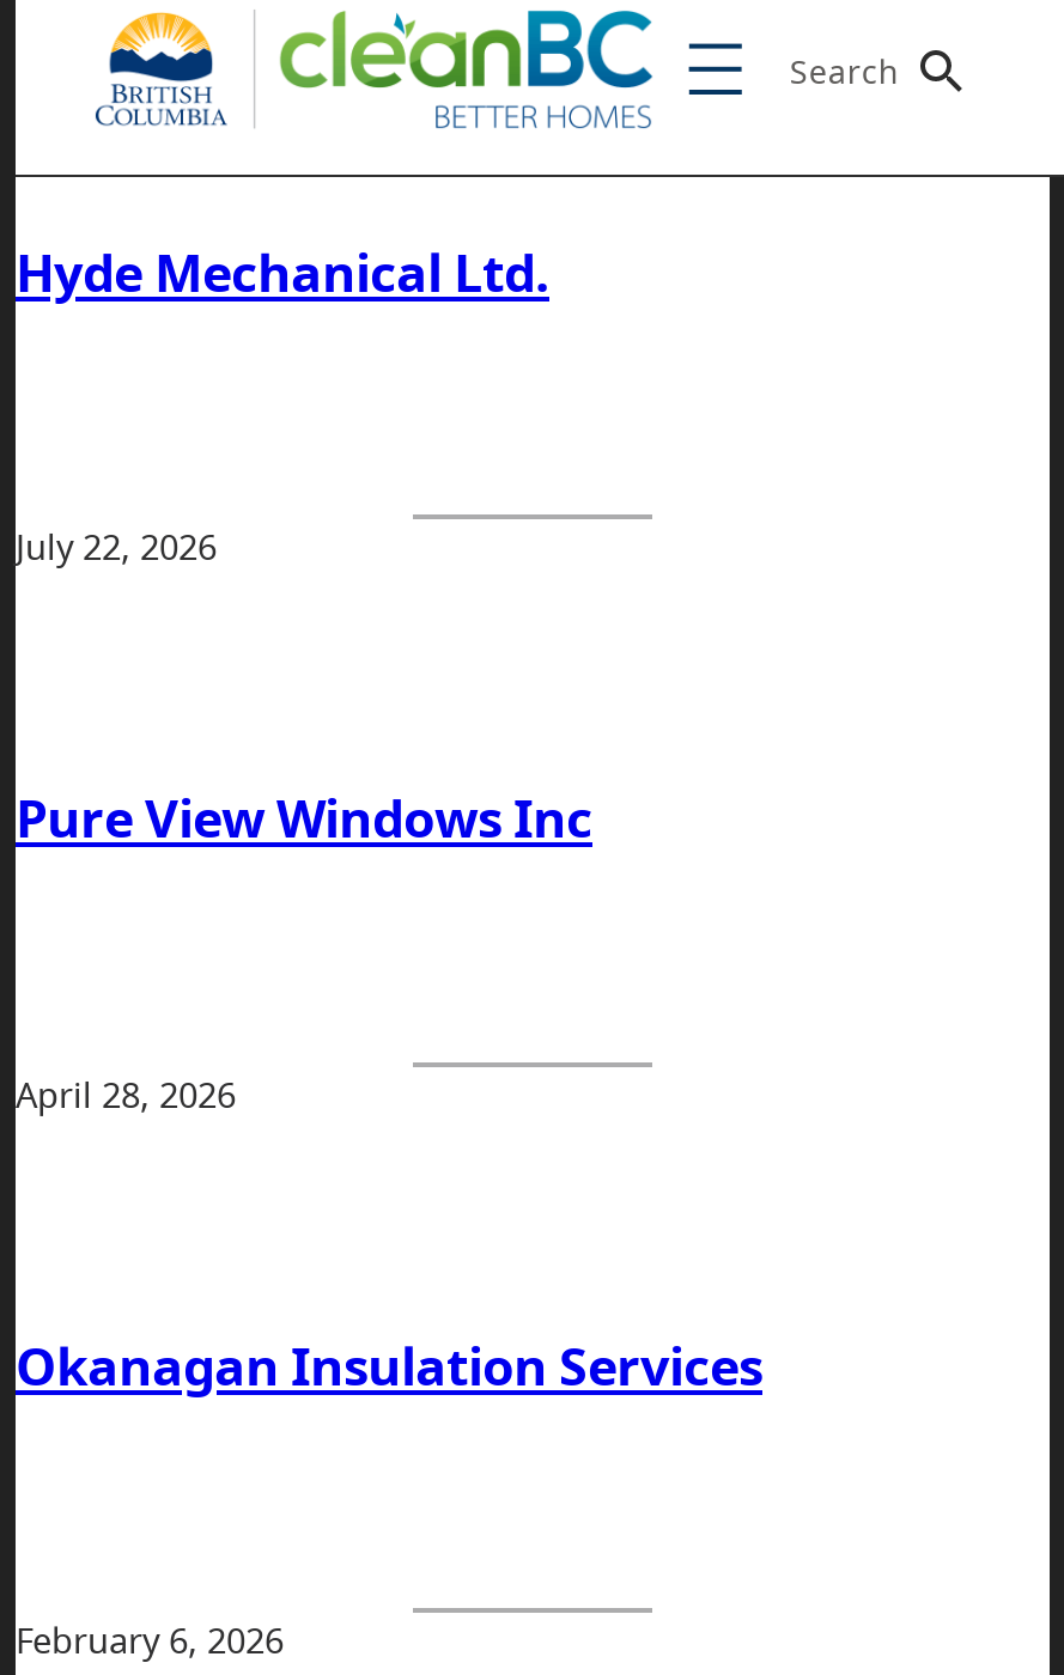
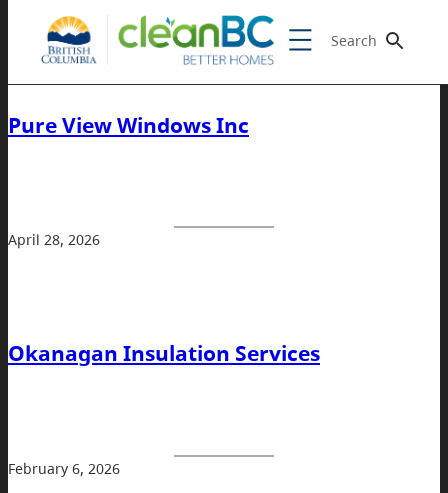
- Hyde Mechanical Ltd.

- July 22, 2026
